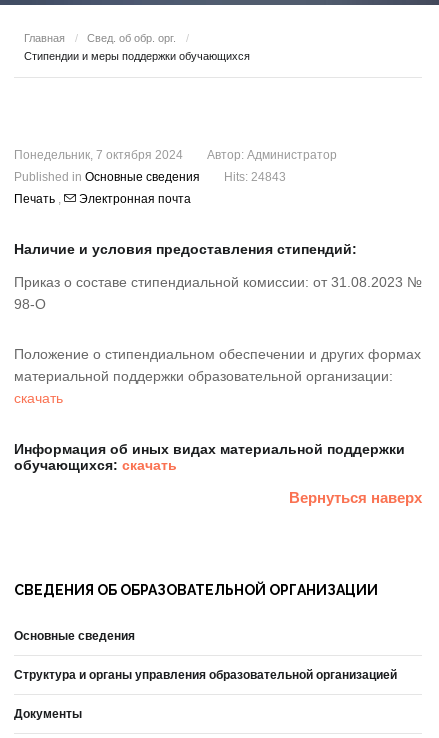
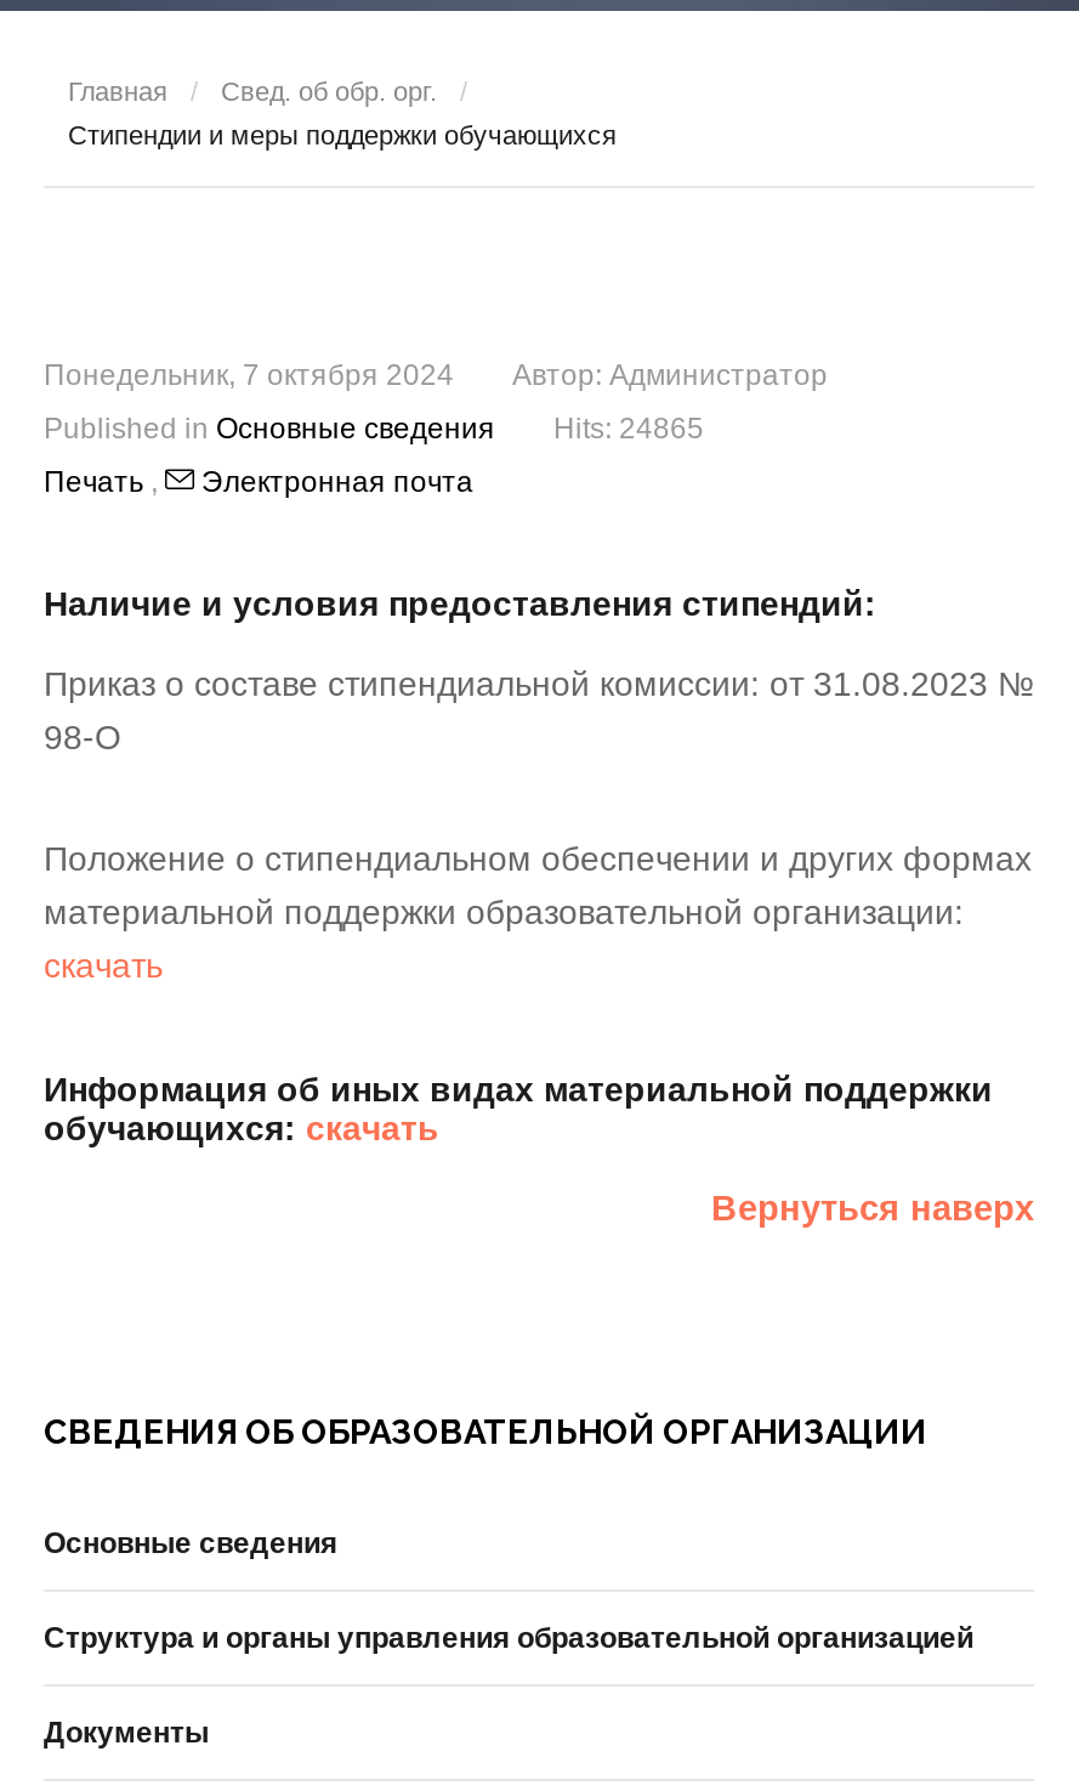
- Published in Основные сведения Hits: 24843
+ Published in Основные сведения Hits: 24865
